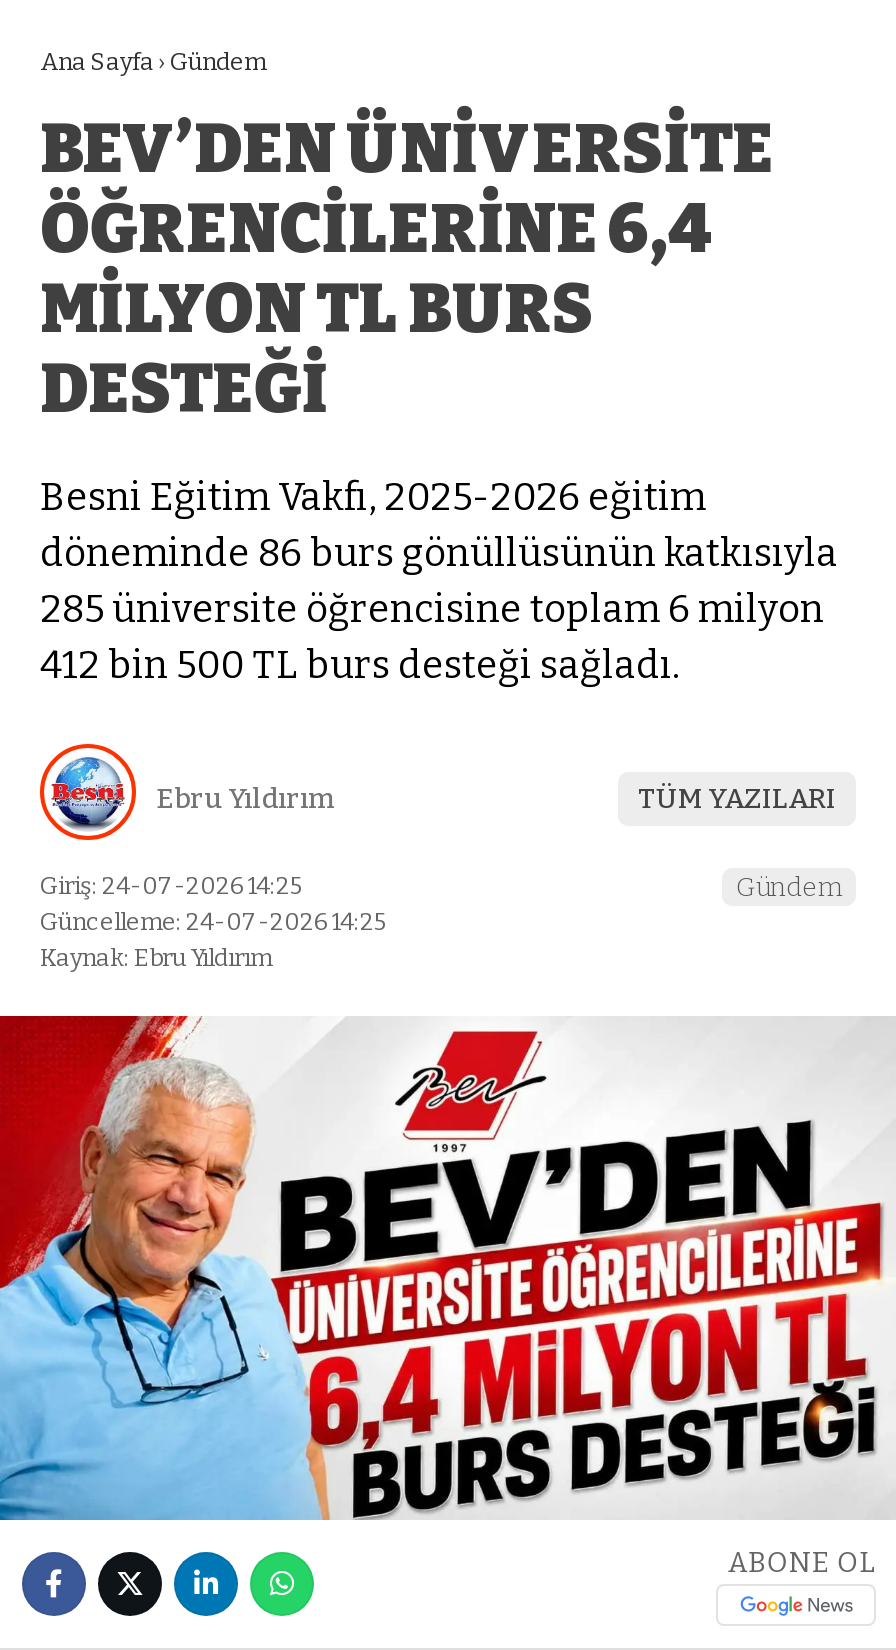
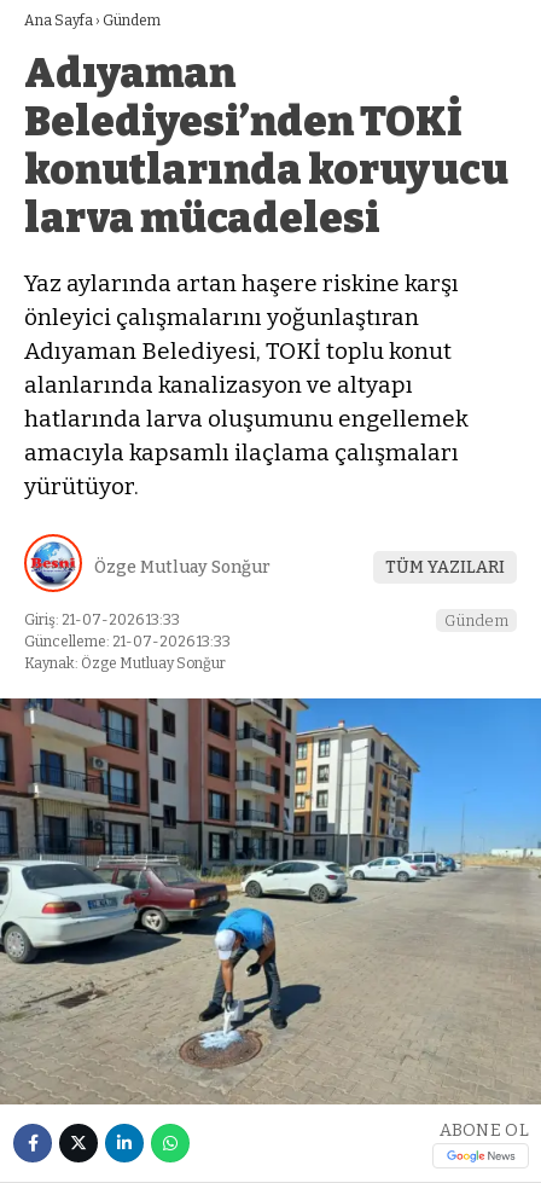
- BEV’DEN ÜNİVERSİTE
- ÖĞRENCİLERİNE 6,4
- MİLYON TL BURS
- DESTEĞİ
+ Adıyaman
+ Belediyesi’nden TOKİ
+ konutlarında koruyucu
+ larva mücadelesi

- Besni Eğitim Vakfı, 2025-2026 eğitim
- döneminde 86 burs gönüllüsünün katkısıyla
- 285 üniversite öğrencisine toplam 6 milyon
- 412 bin 500 TL burs desteği sağladı.
+ Yaz aylarında artan haşere riskine karşı
+ önleyici çalışmalarını yoğunlaştıran
+ Adıyaman Belediyesi, TOKİ toplu konut
+ alanlarında kanalizasyon ve altyapı
+ hatlarında larva oluşumunu engellemek
+ amacıyla kapsamlı ilaçlama çalışmaları
+ yürütüyor.

- Ebru Yıldırım
+ Özge Mutluay Sonğur

- Giriş: 24-07-2026 14:25
- Güncelleme: 24-07-2026 14:25
- Kaynak: Ebru Yıldırım
+ Giriş: 21-07-2026 13:33
+ Güncelleme: 21-07-2026 13:33
+ Kaynak: Özge Mutluay Sonğur

- [image]
+ [image]
